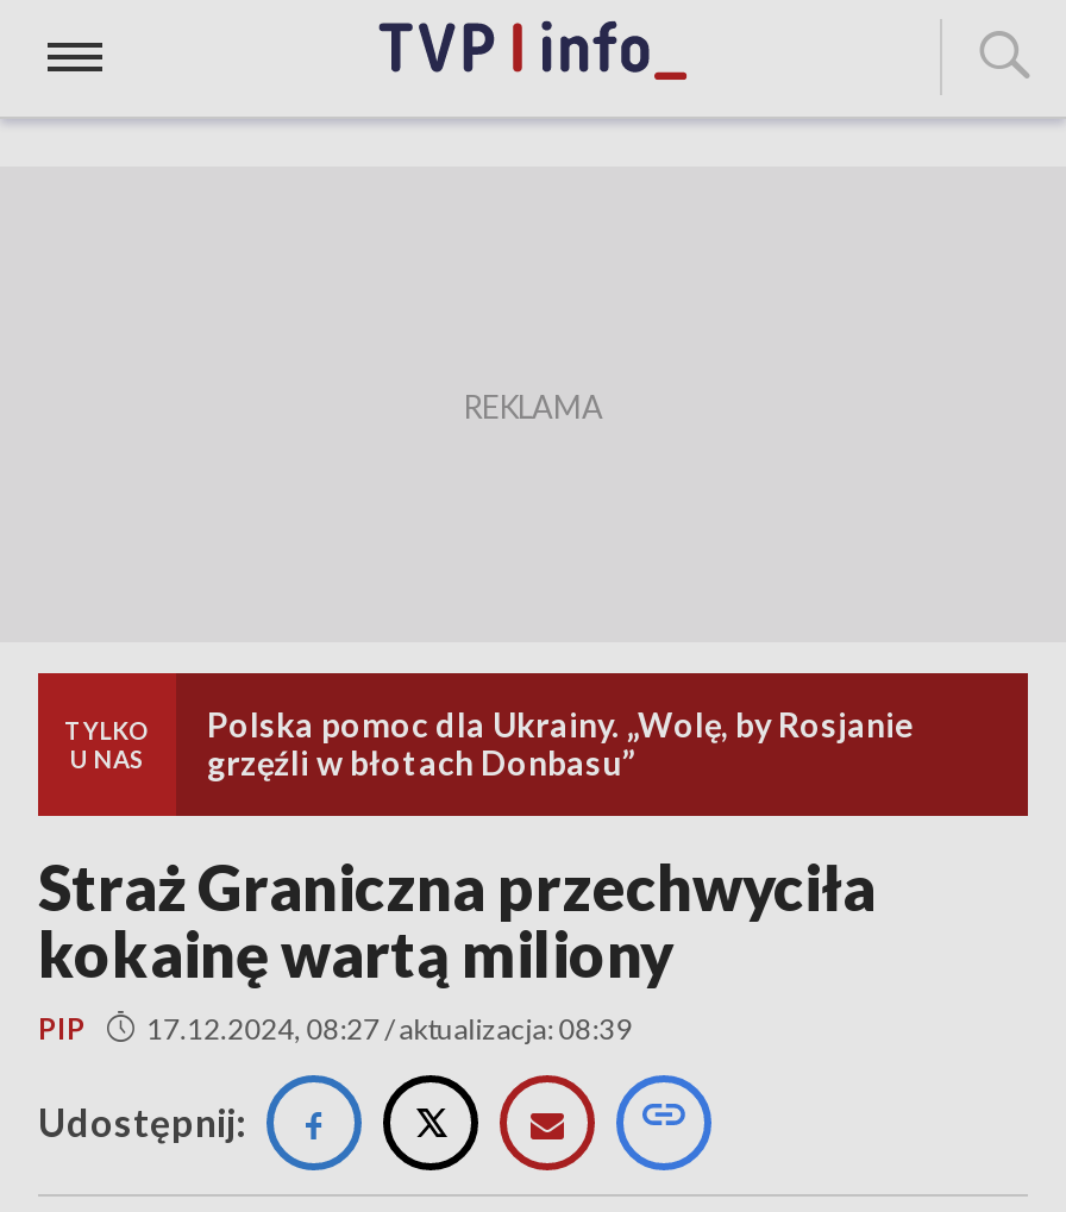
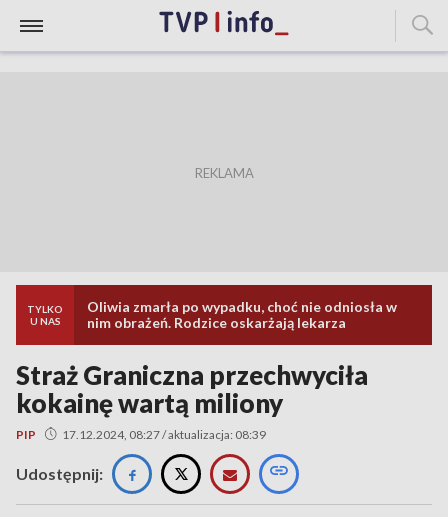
- Polska pomoc dla Ukrainy. „Wolę, by Rosjanie
- grzęźli w błotach Donbasu”
+ Oliwia zmarła po wypadku, choć nie odniosła w
+ nim obrażeń. Rodzice oskarżają lekarza
